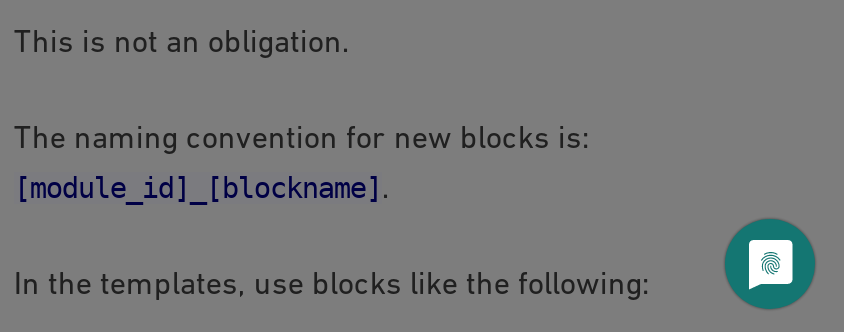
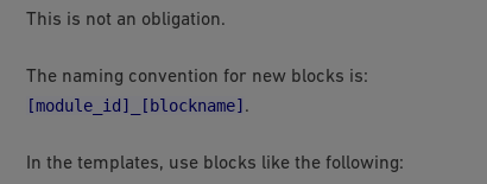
- [image]
